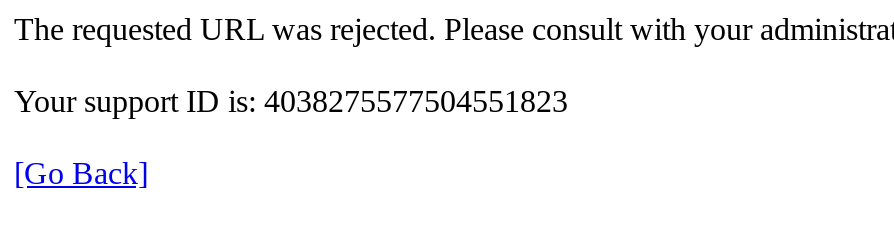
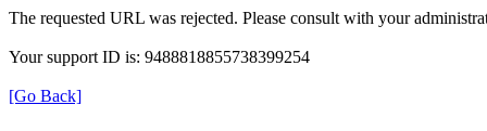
- Your support ID is: 4038275577504551823
+ Your support ID is: 9488818855738399254
